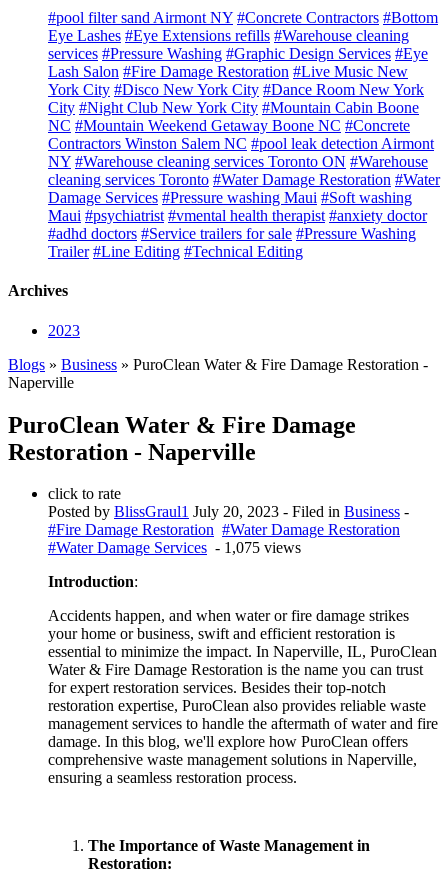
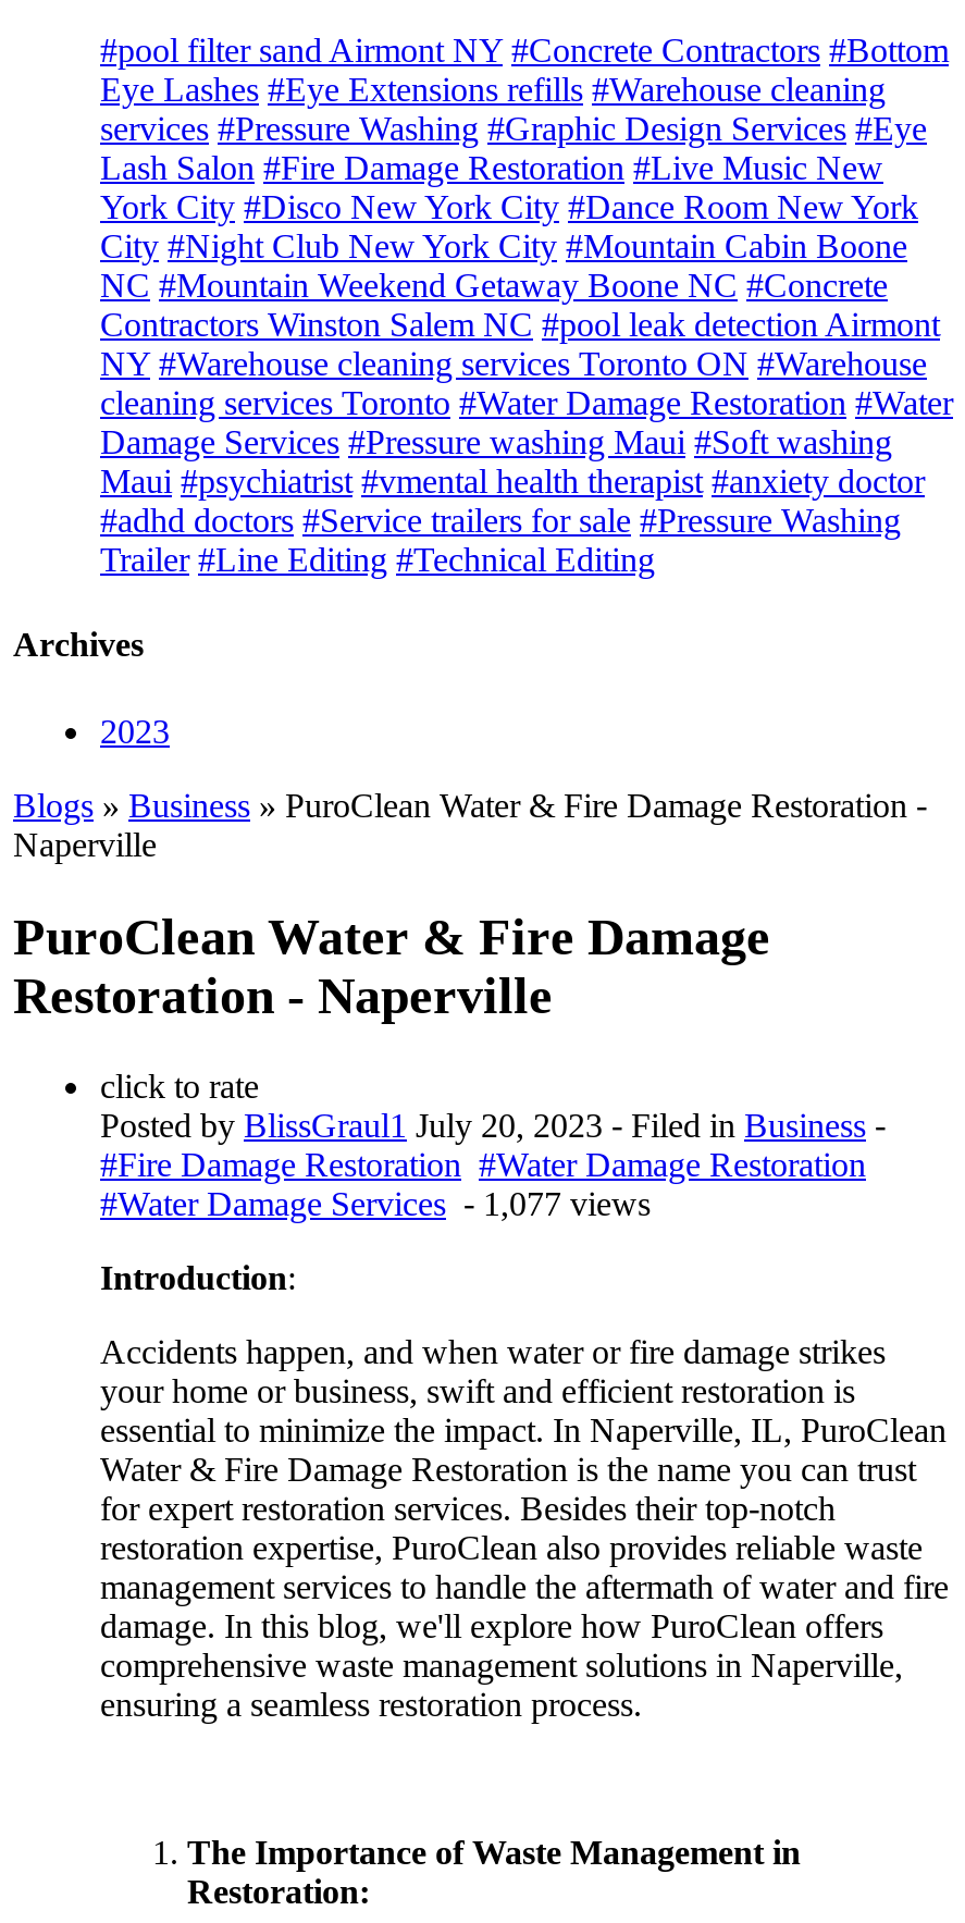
- #Water Damage Services - 1,075 views
+ #Water Damage Services - 1,077 views
